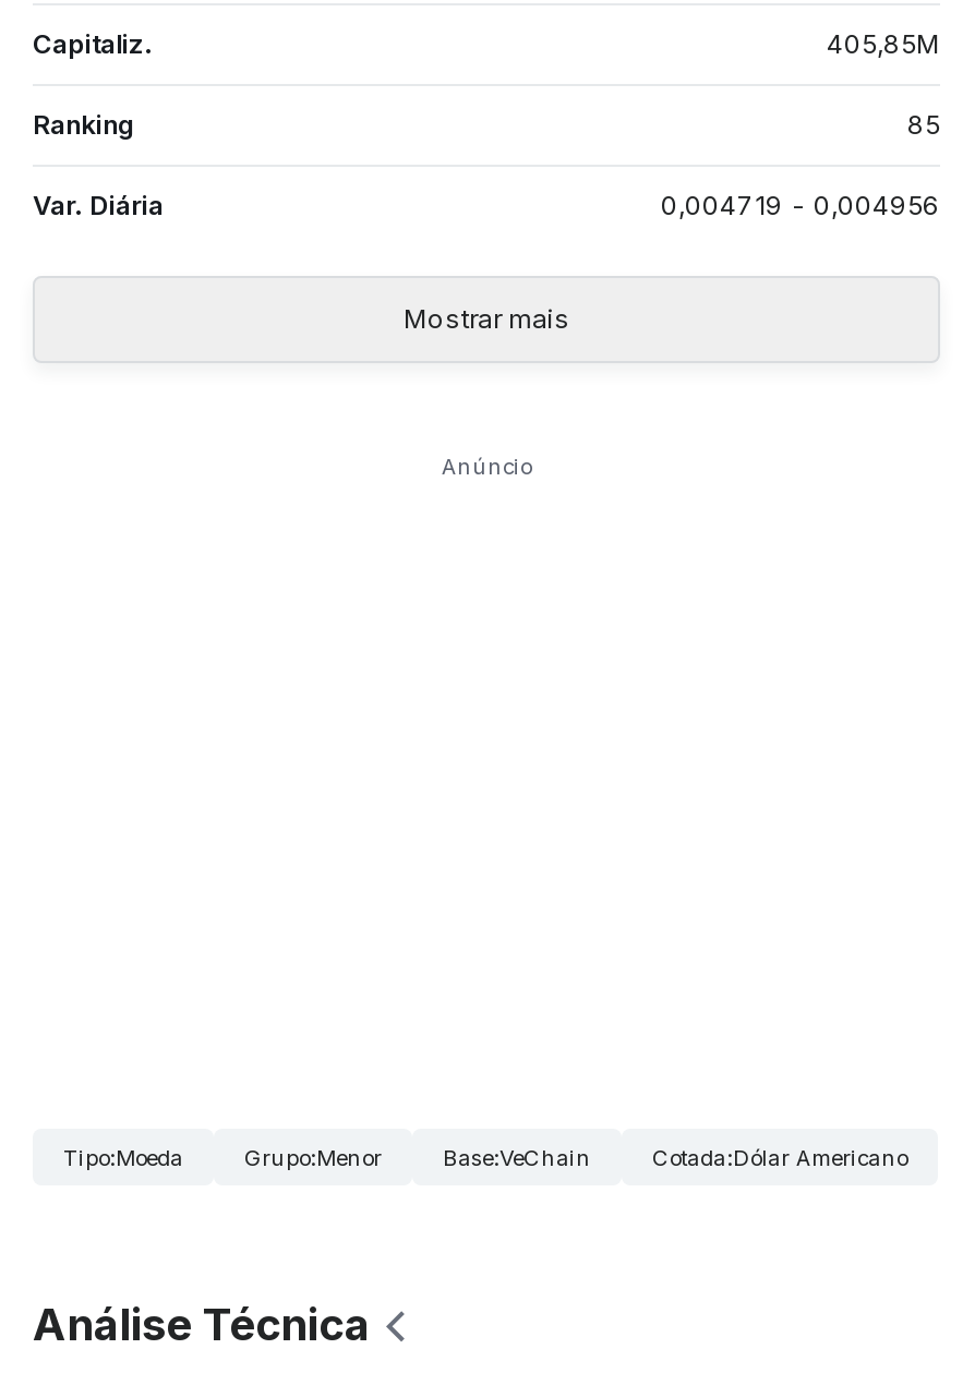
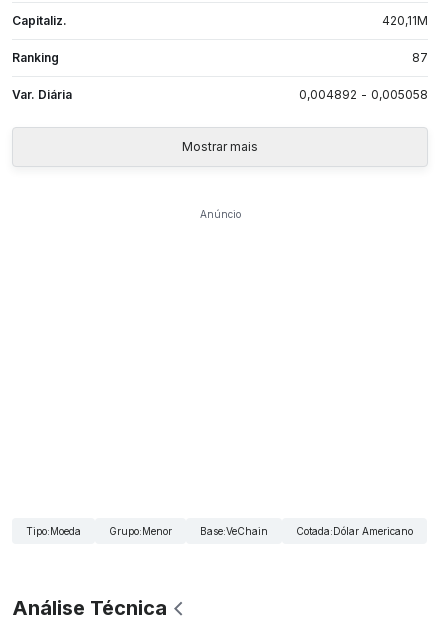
- 405,85M
+ 420,11M

- 85
+ 87

- 0,004719 - 0,004956
+ 0,004892 - 0,005058
